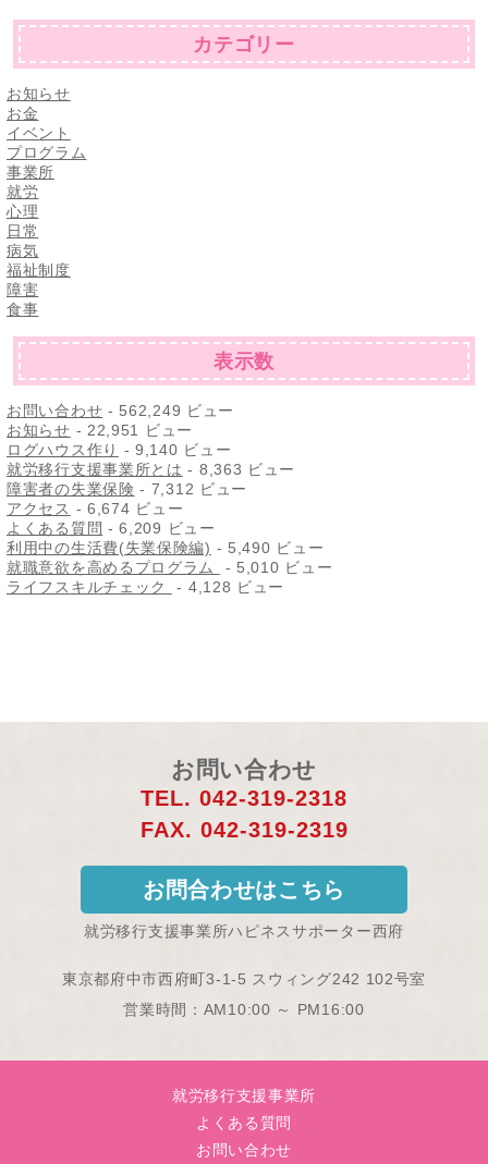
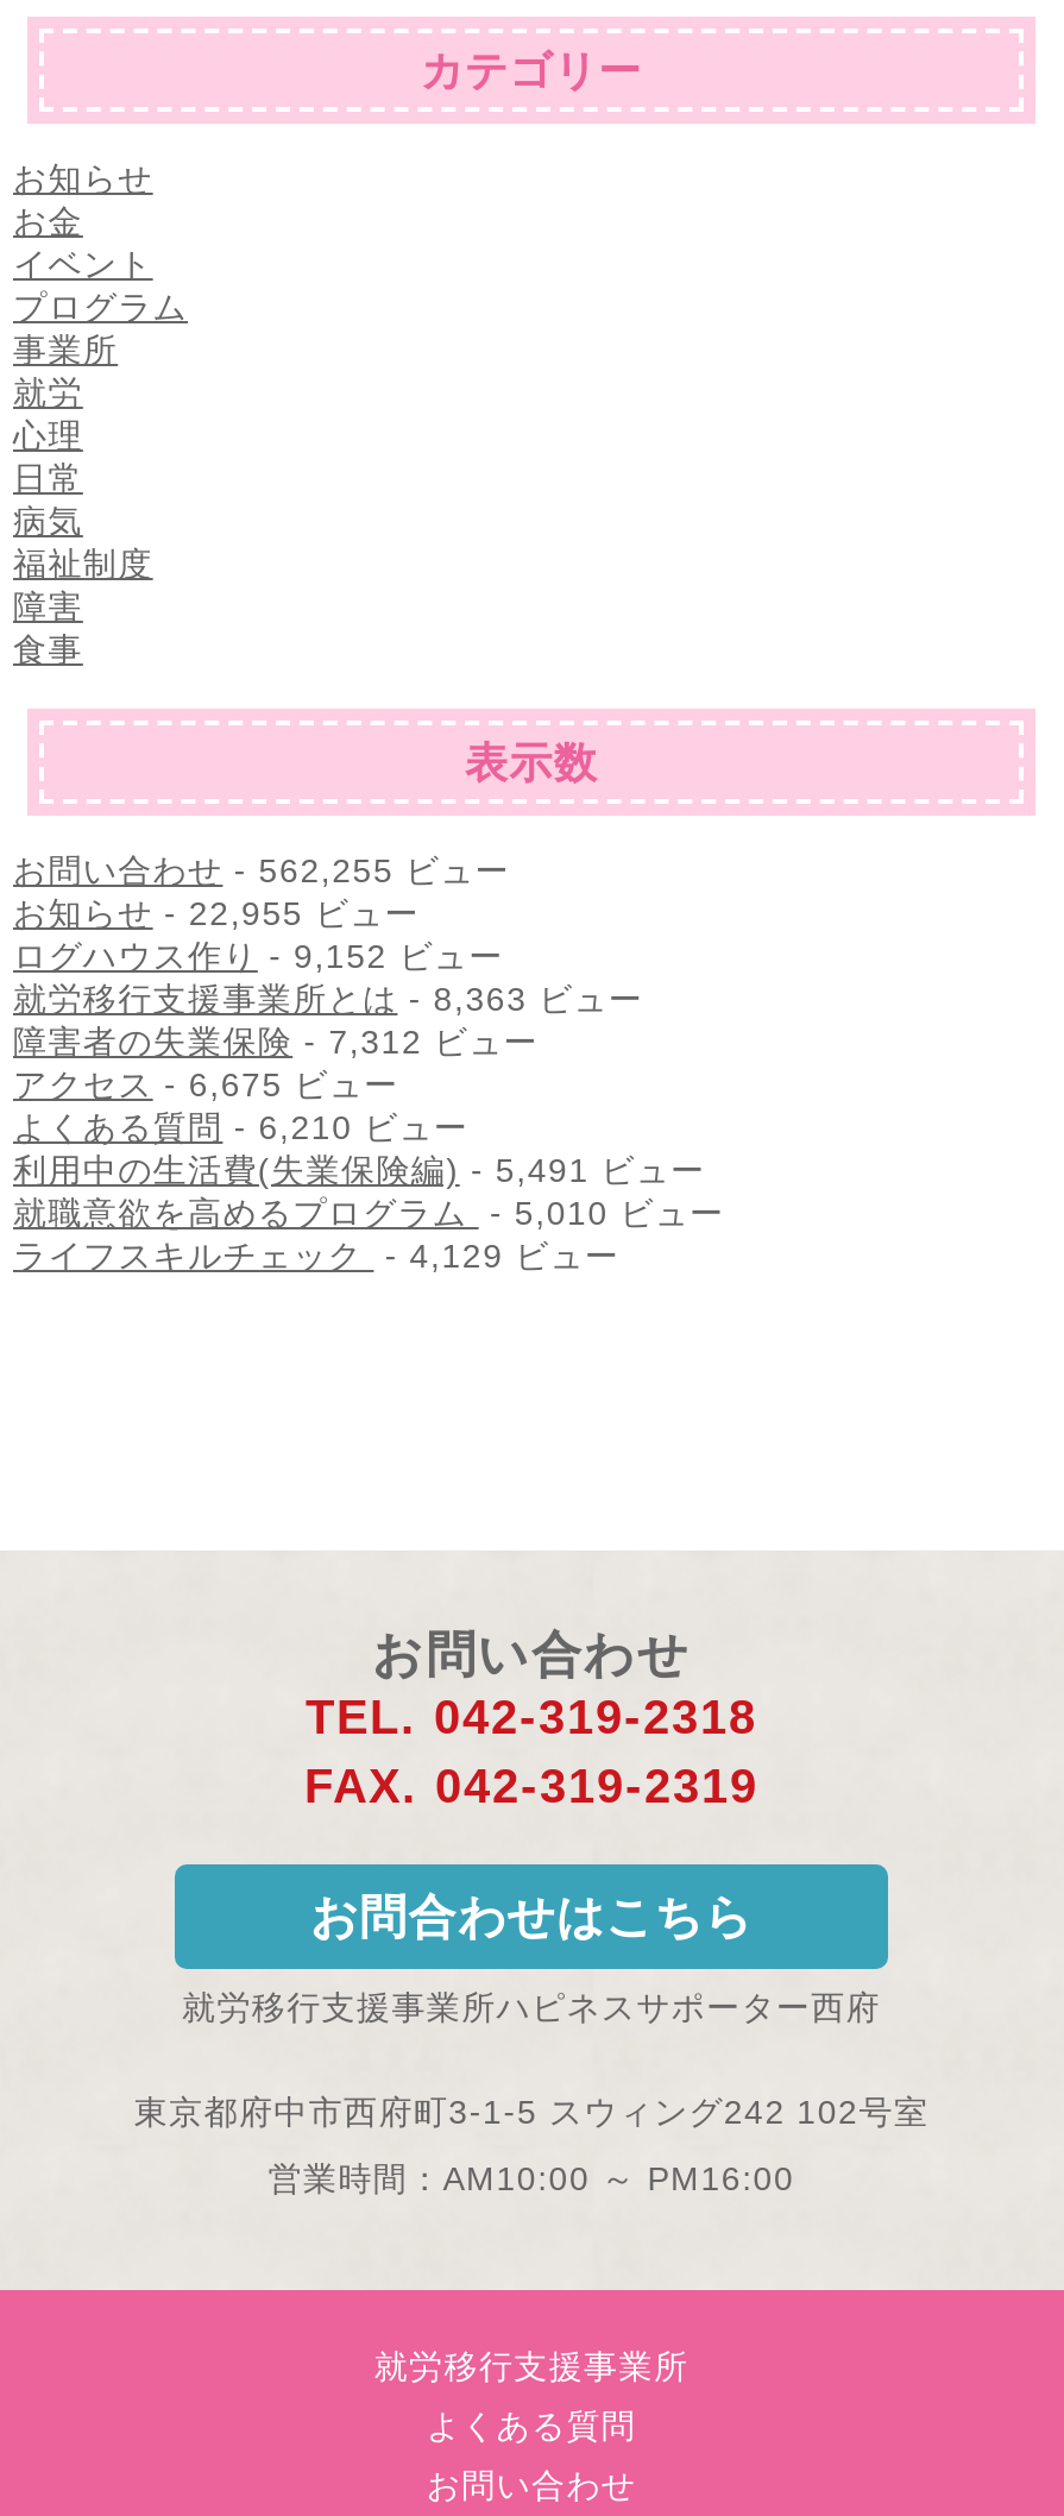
- お問い合わせ- 562,249 ビュー
+ お問い合わせ- 562,255 ビュー

- お知らせ- 22,951 ビュー
+ お知らせ- 22,955 ビュー

- ログハウス作り- 9,140 ビュー
+ ログハウス作り- 9,152 ビュー

- アクセス- 6,674 ビュー
+ アクセス- 6,675 ビュー

- よくある質問- 6,209 ビュー
+ よくある質問- 6,210 ビュー

- 利用中の生活費(失業保険編) - 5,490 ビュー
+ 利用中の生活費(失業保険編) - 5,491 ビュー

- ライフスキルチェック- 4,128 ビュー
+ ライフスキルチェック- 4,129 ビュー
